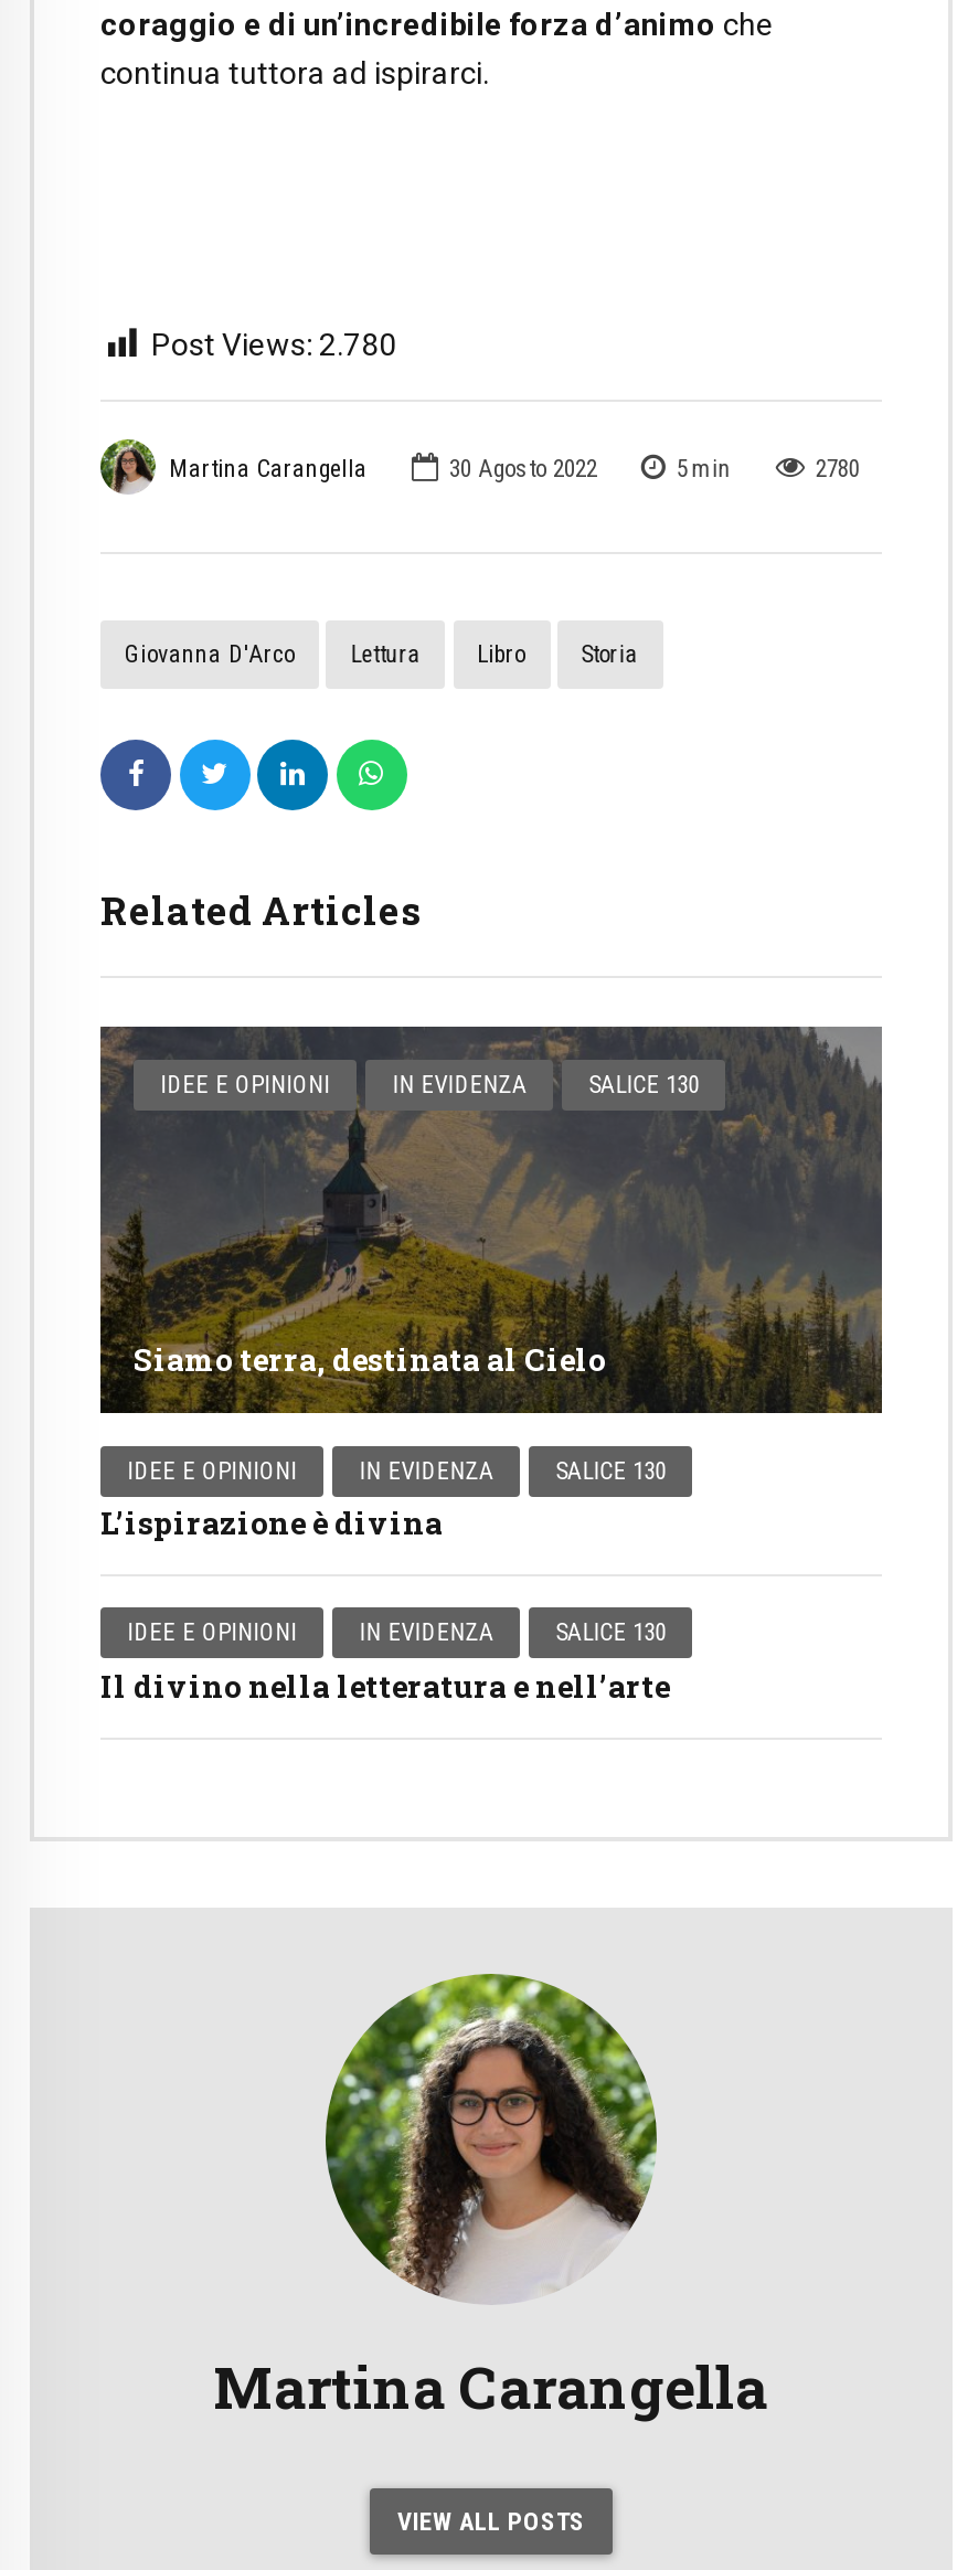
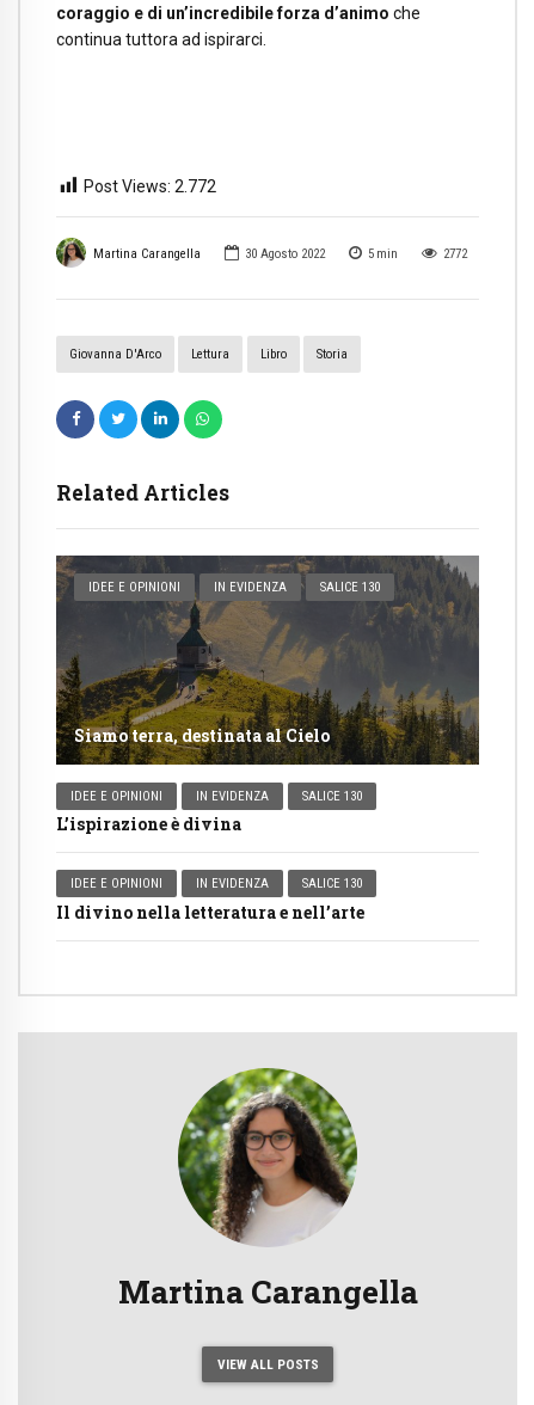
- Post Views: 2.780
+ Post Views: 2.772

- 2780
+ 2772
